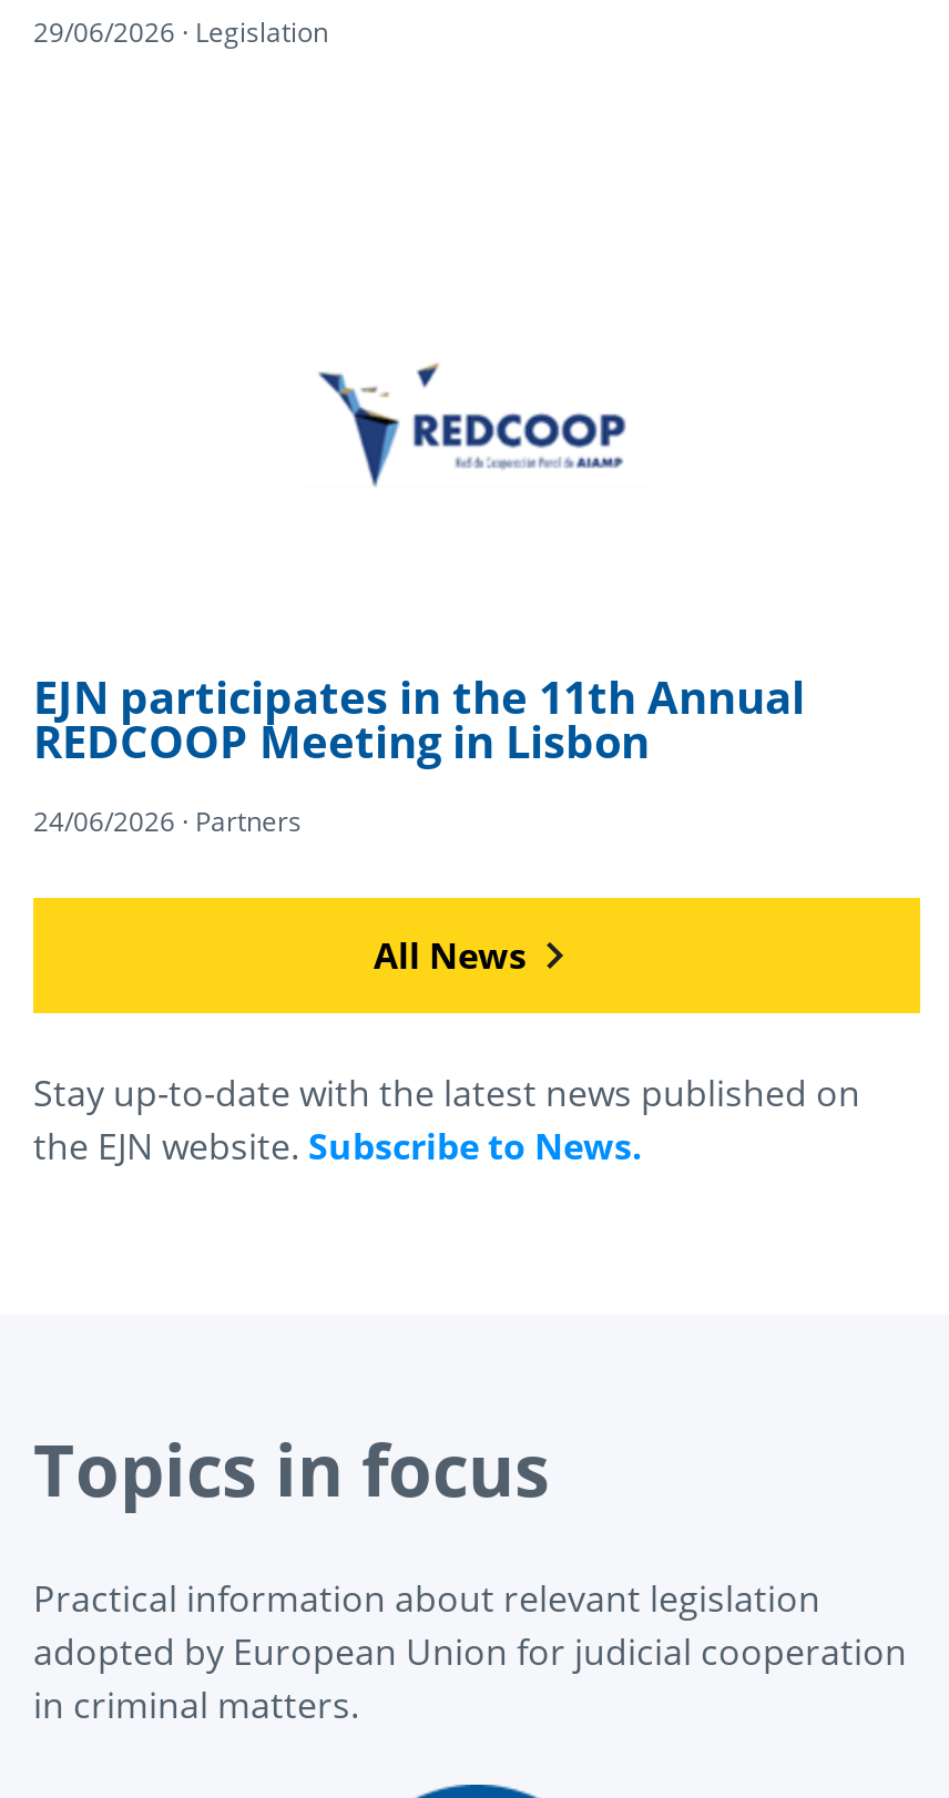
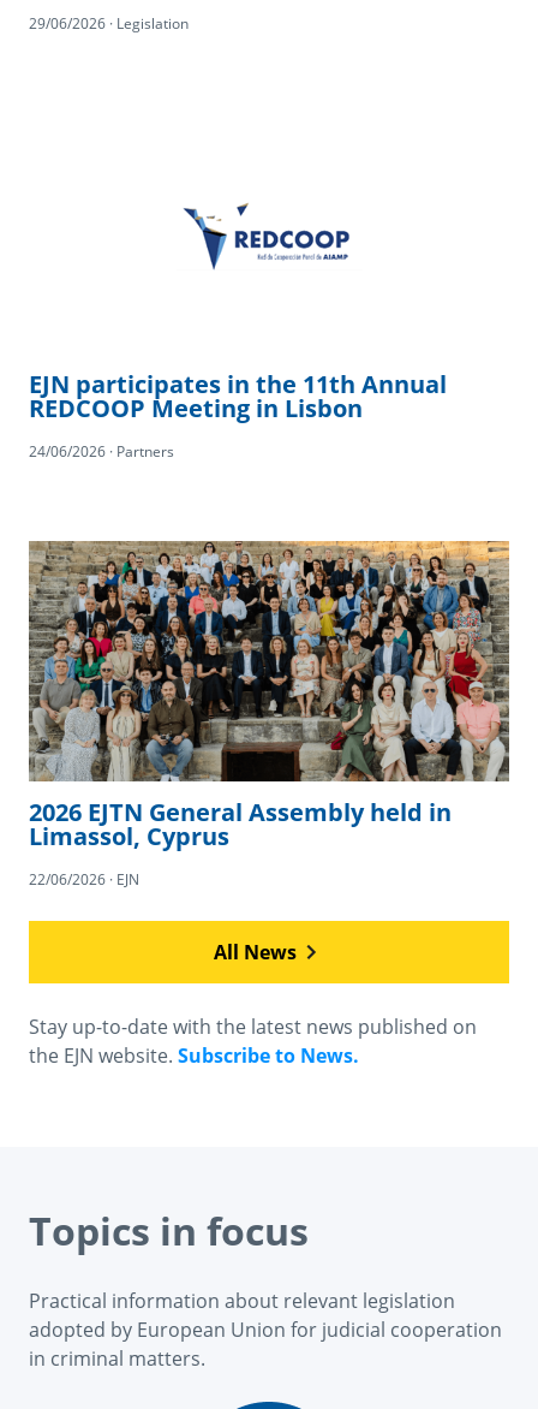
+ [image]
+ 2026 EJTN General Assembly held in
+ Limassol, Cyprus
+ 22/06/2026 · EJN
